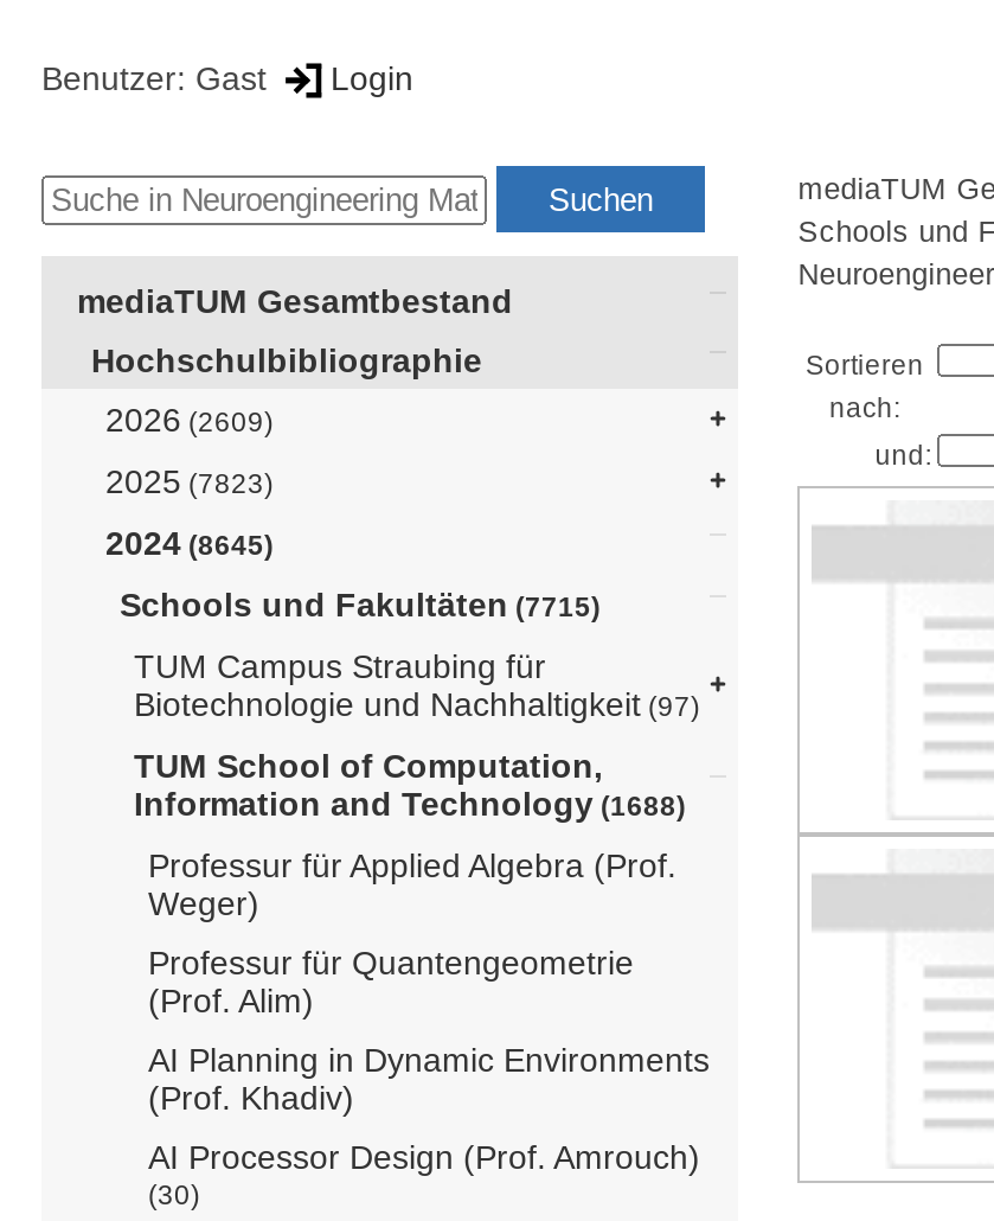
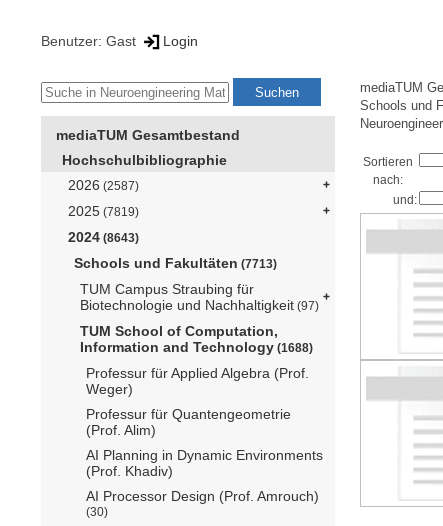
- 2026 (2609)
+ 2026 (2587)

- 2025 (7823)
+ 2025 (7819)

- 2024 (8645)
+ 2024 (8643)

- Schools und Fakultäten (7715)
+ Schools und Fakultäten (7713)
